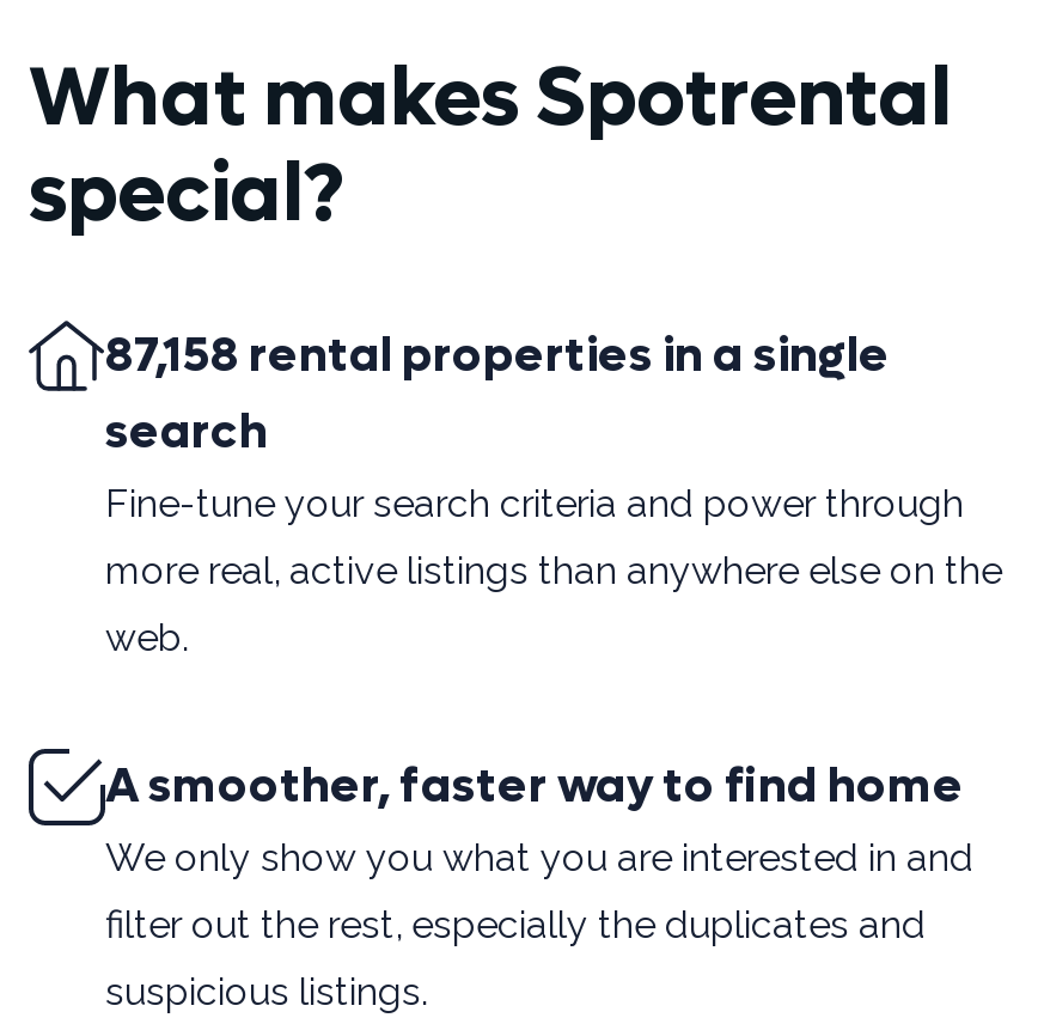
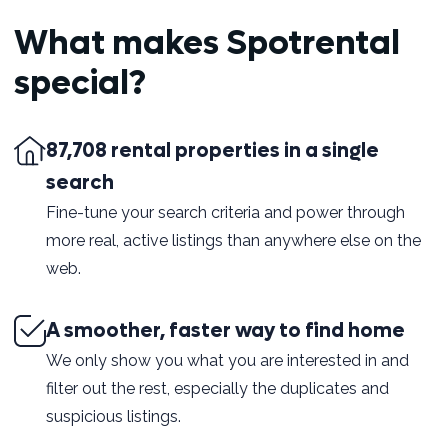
- 87,158 rental properties in a single
+ 87,708 rental properties in a single
